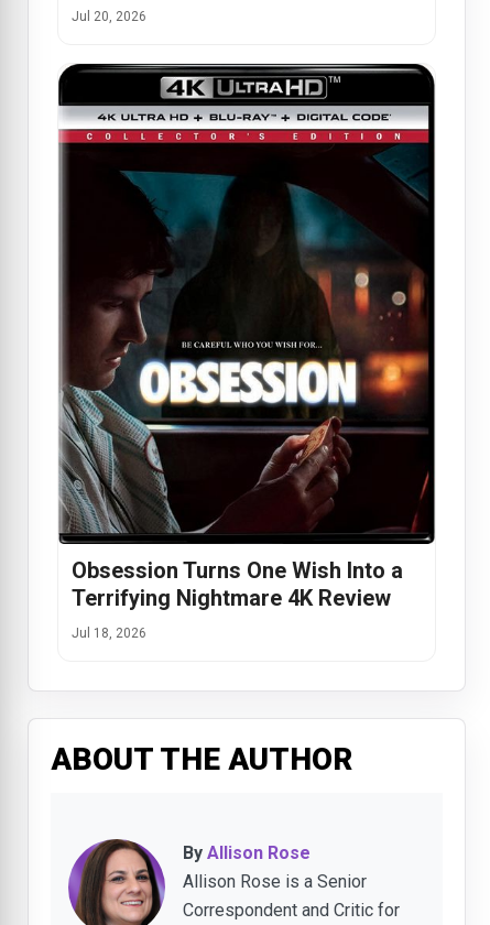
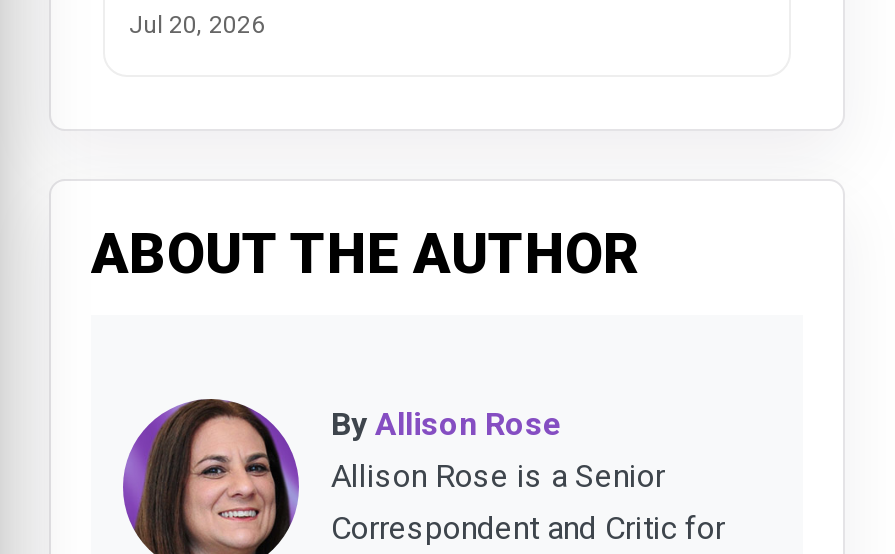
- [image]
- Obsession Turns One Wish Into a
- Terrifying Nightmare 4K Review
- Jul 18, 2026
